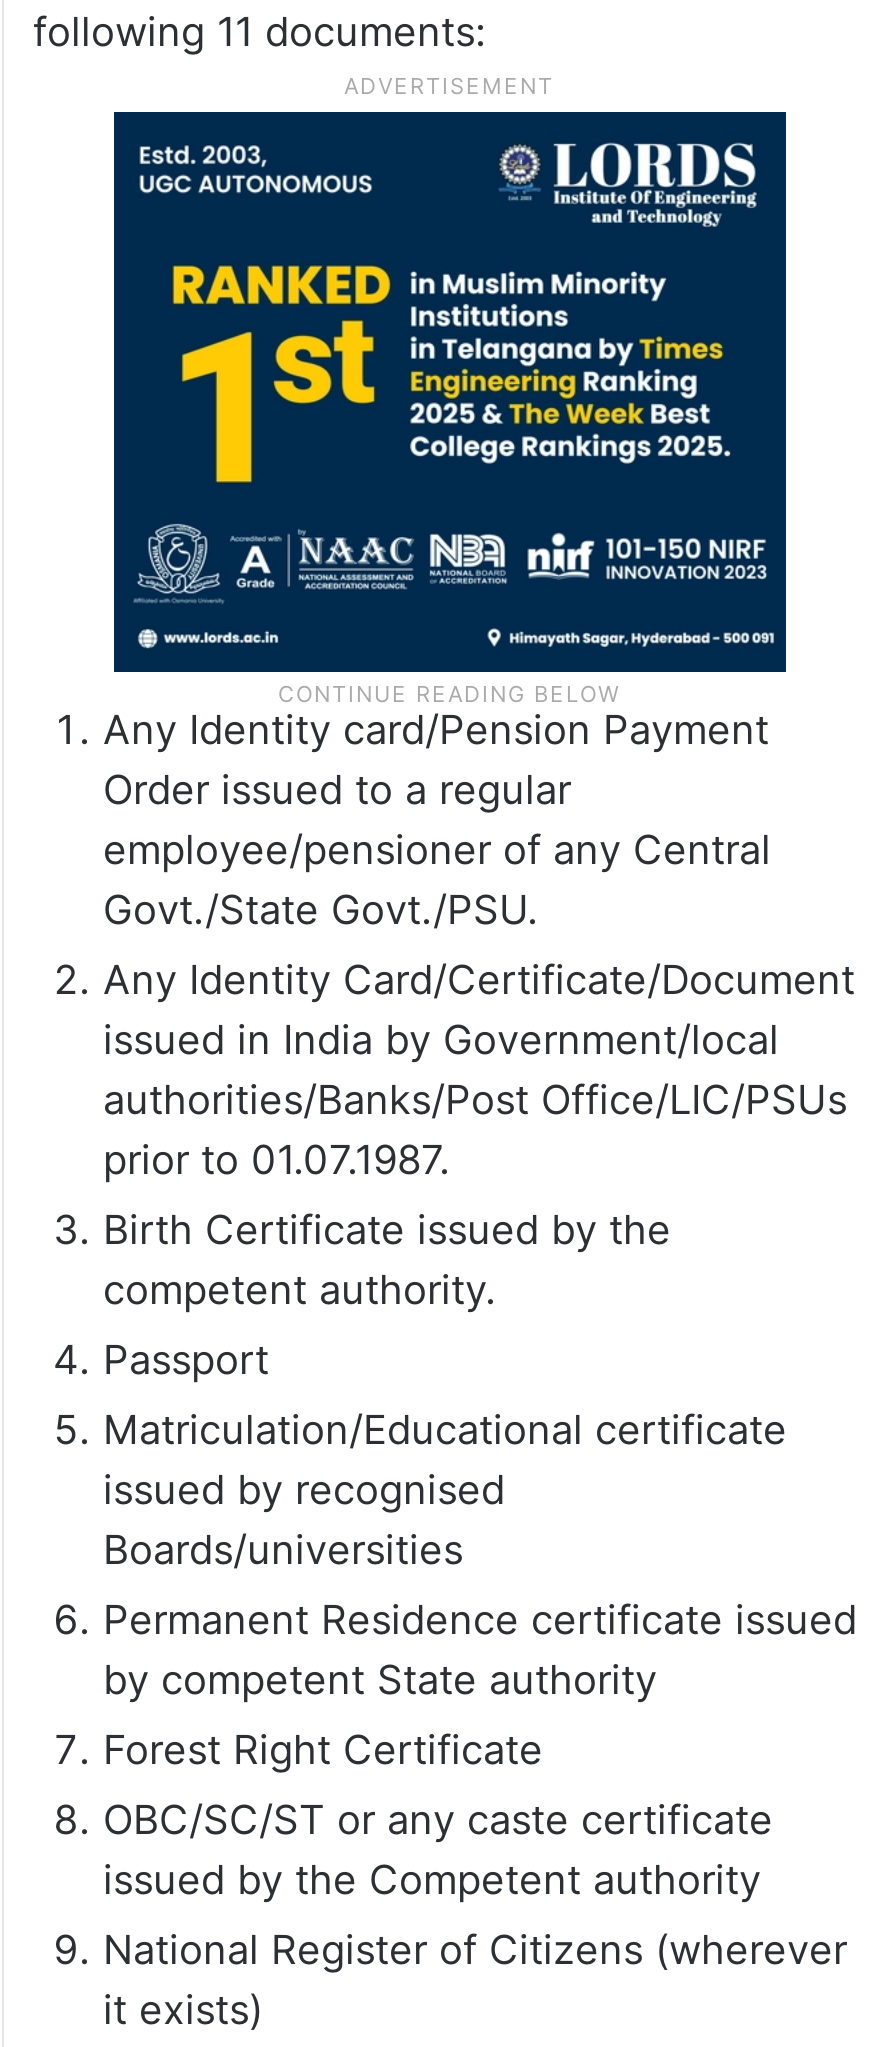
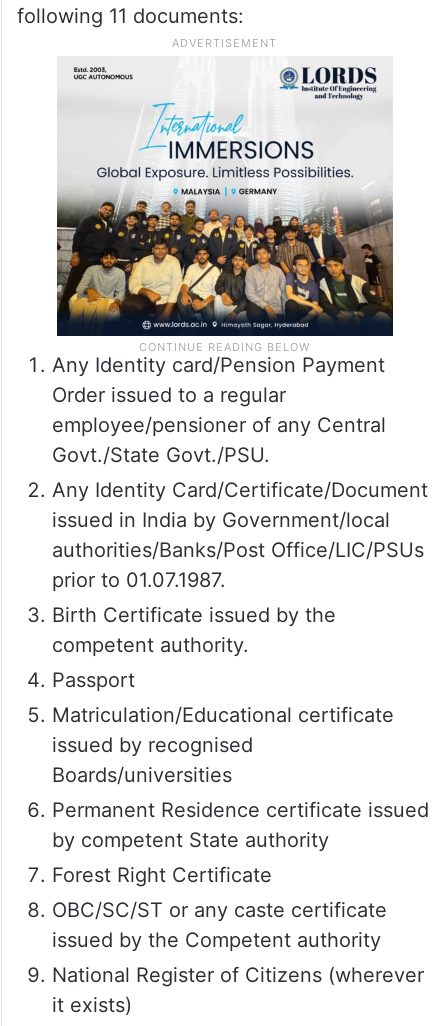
- [image]
+ [image]
